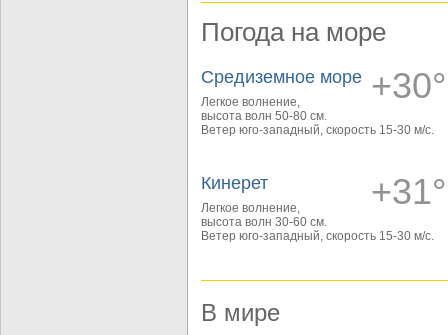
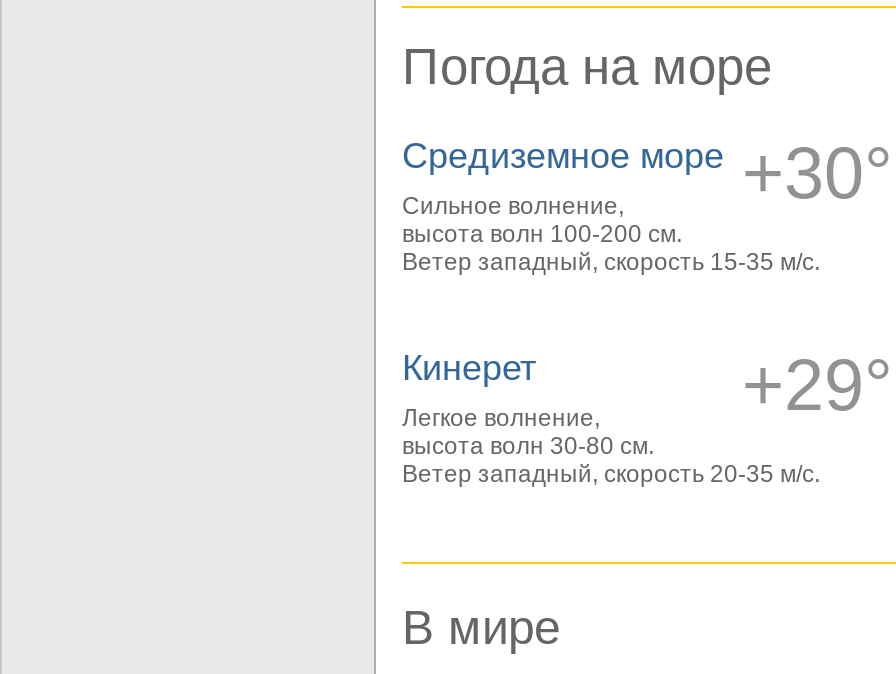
- Легкое волнение,
+ Сильное волнение,

- высота волн 50-80 см.
+ высота волн 100-200 см.

- Ветер юго-западный, скорость 15-30 м/с.
+ Ветер западный, скорость 15-35 м/с.

- +31°
+ +29°

- высота волн 30-60 см.
+ высота волн 30-80 см.

- Ветер юго-западный, скорость 15-30 м/с.
+ Ветер западный, скорость 20-35 м/с.
